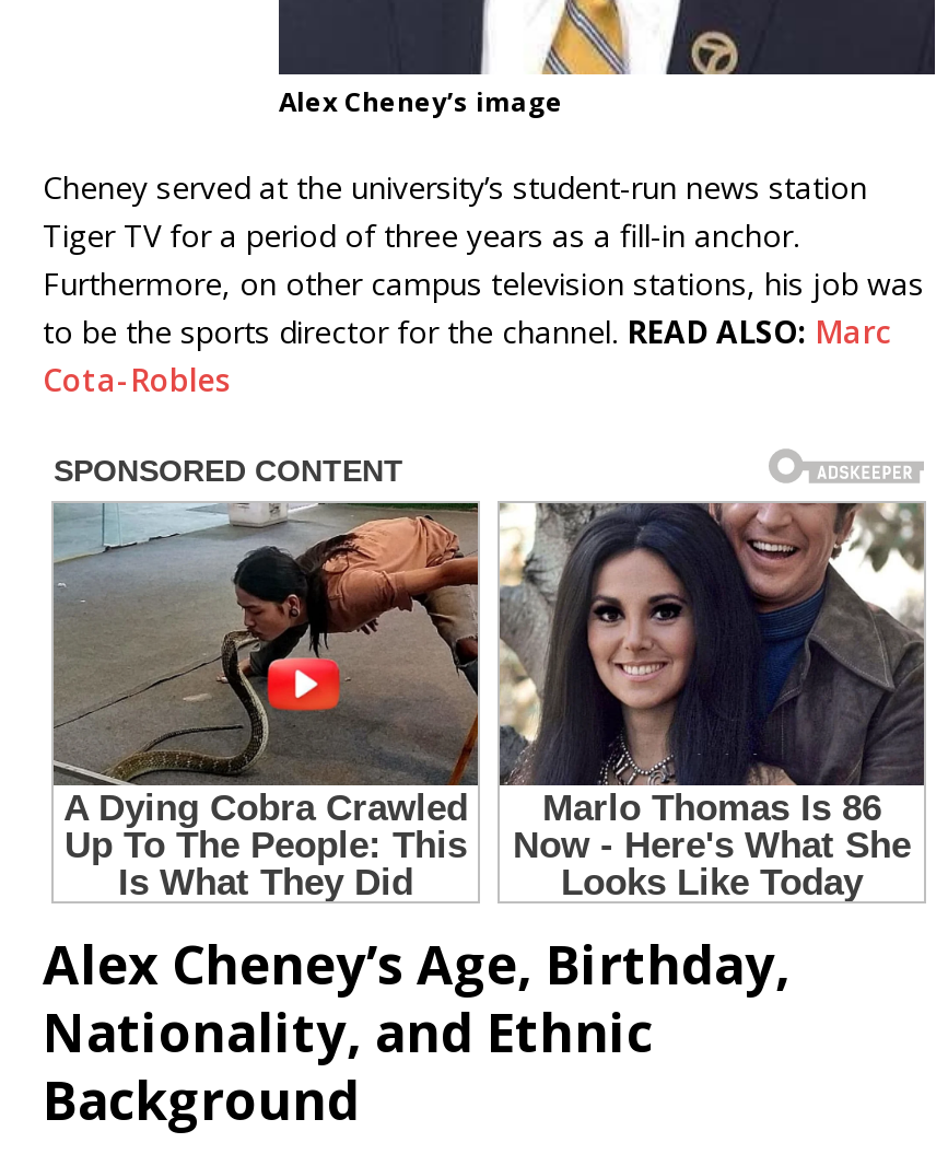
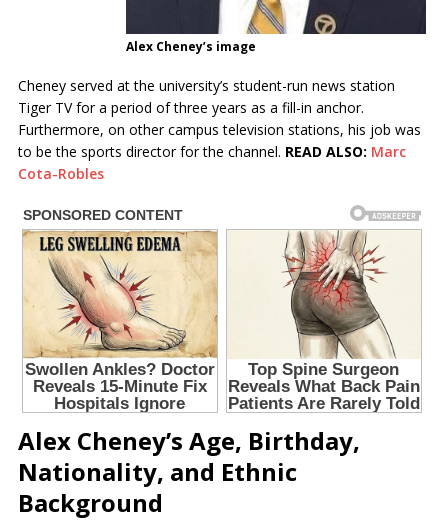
- [image]
+ [image]

- [image]
+ [image]
